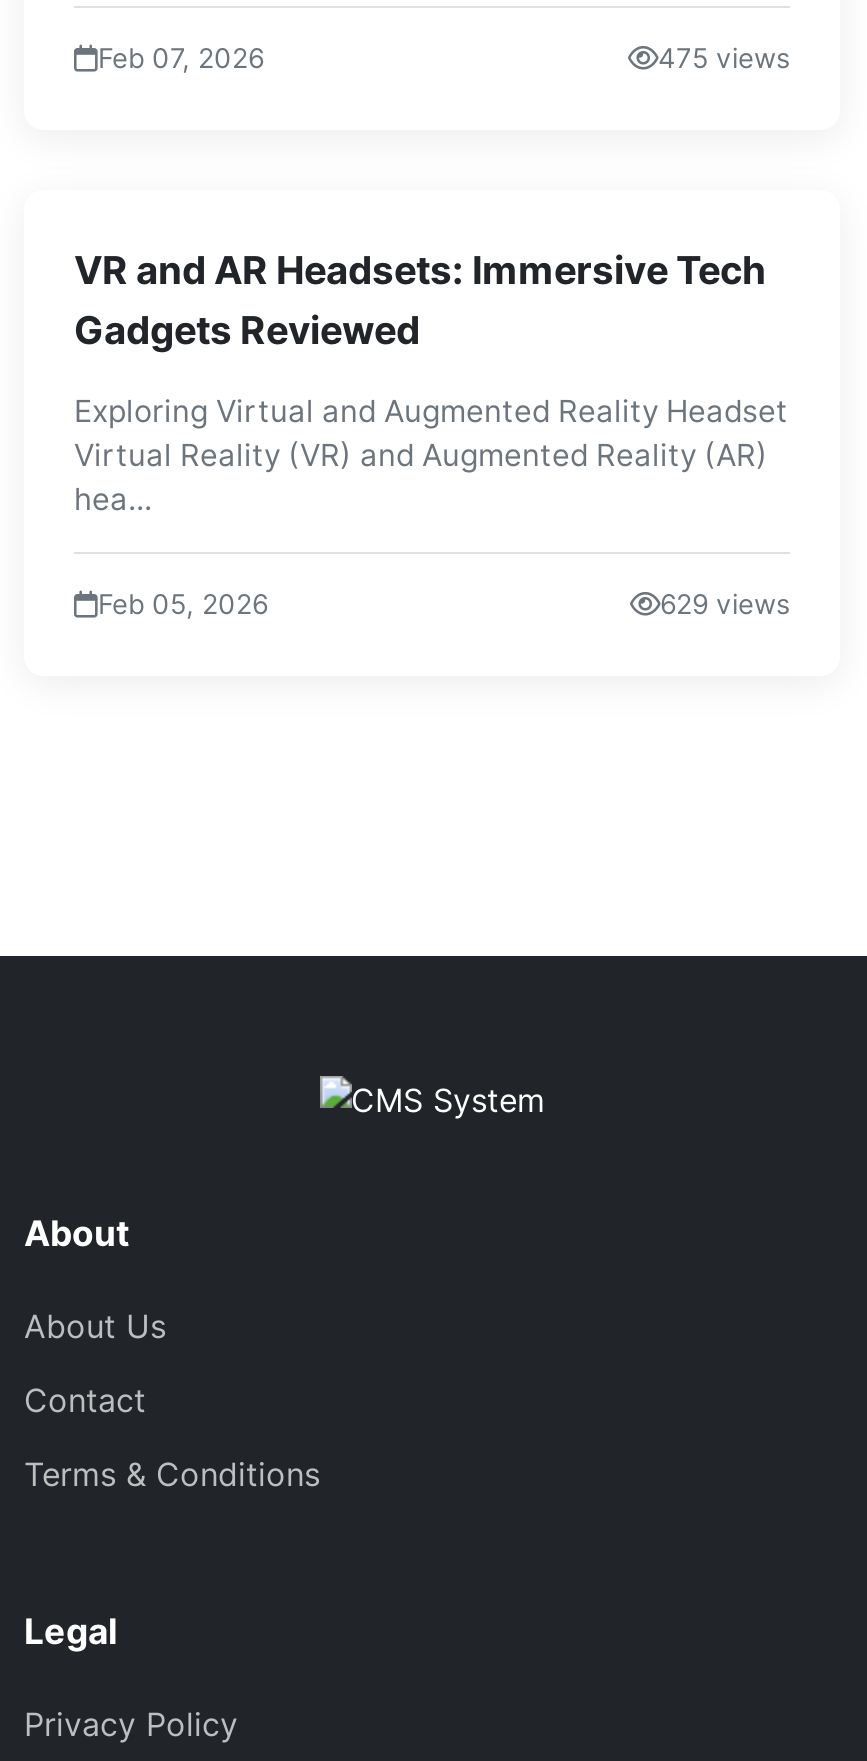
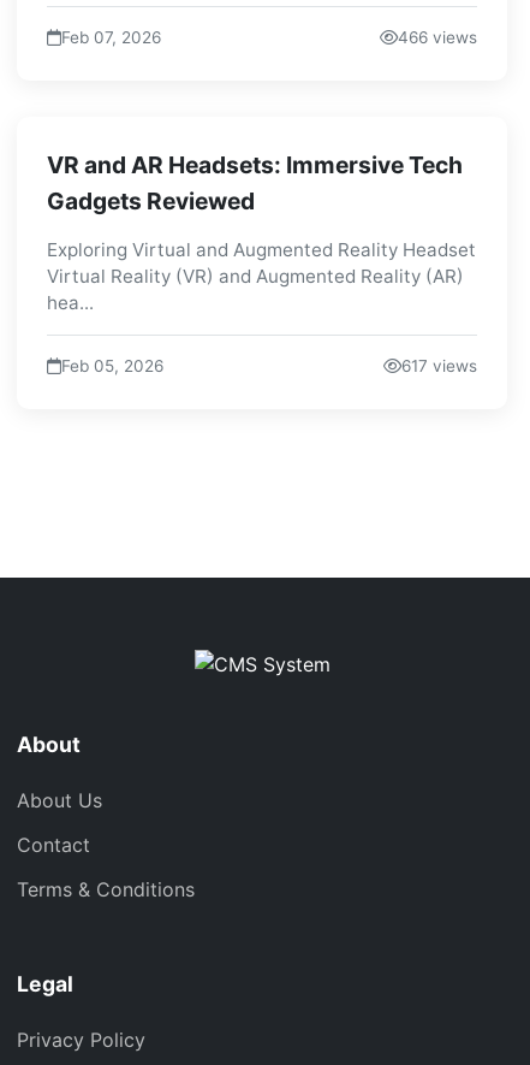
- 475 views
+ 466 views

- 629 views
+ 617 views
